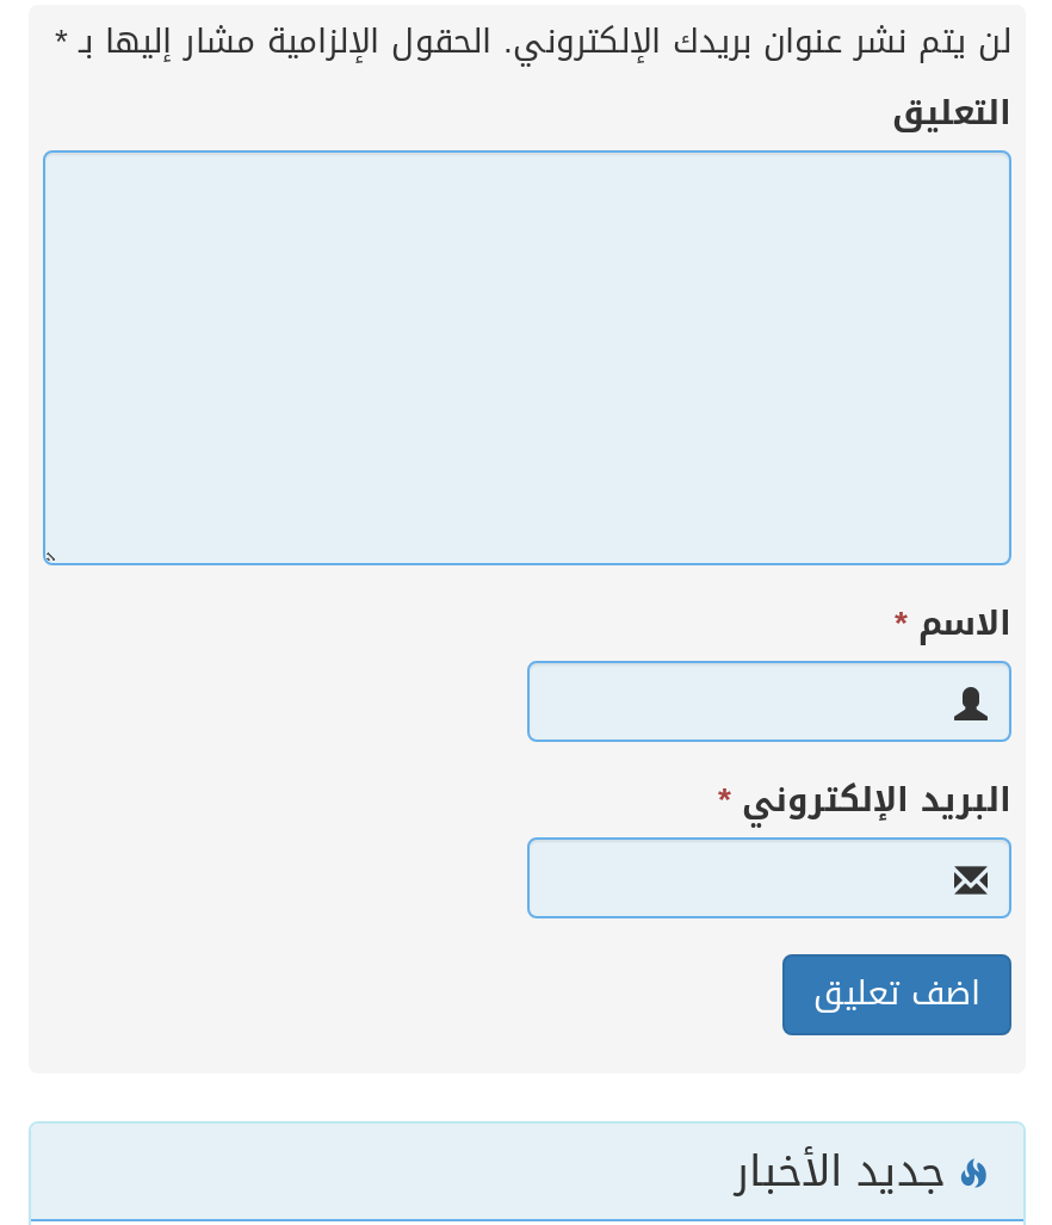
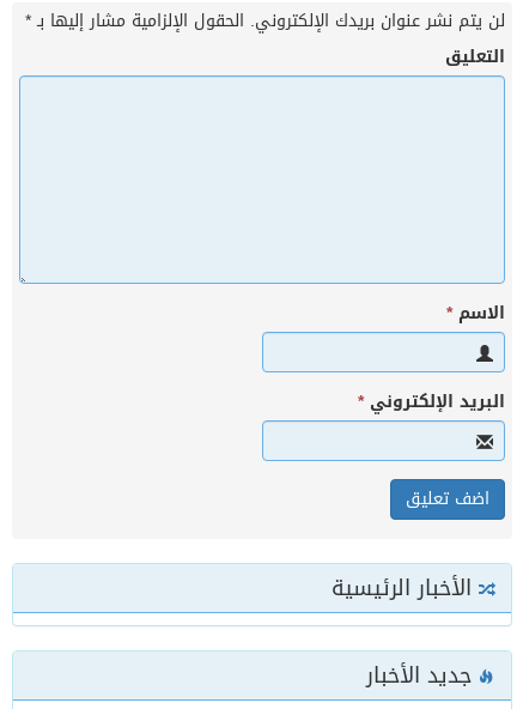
+ الأخبار الرئيسية
